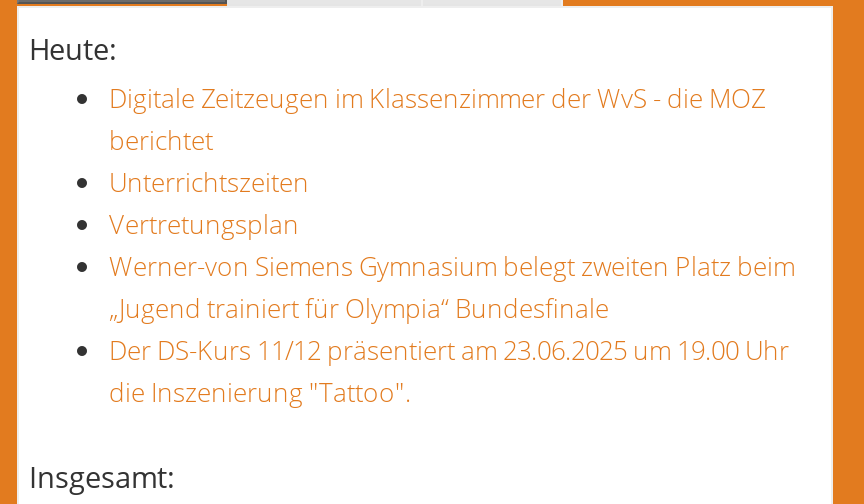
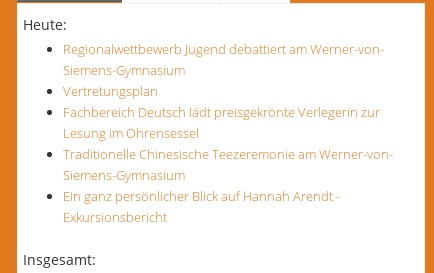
- Digitale Zeitzeugen im Klassenzimmer der WvS - die MOZ
- berichtet
- Unterrichtszeiten
+ Regionalwettbewerb Jugend debattiert am Werner-von-
+ Siemens-Gymnasium

moved up: Vertretungsplan

- Werner-von Siemens Gymnasium belegt zweiten Platz beim
- „Jugend trainiert für Olympia“ Bundesfinale
- Der DS-Kurs 11/12 präsentiert am 23.06.2025 um 19.00 Uhr
- die Inszenierung "Tattoo".
+ Fachbereich Deutsch lädt preisgekrönte Verlegerin zur
+ Lesung im Ohrensessel
+ Traditionelle Chinesische Teezeremonie am Werner-von-
+ Siemens-Gymnasium
+ Ein ganz persönlicher Blick auf Hannah Arendt -
+ Exkursionsbericht
